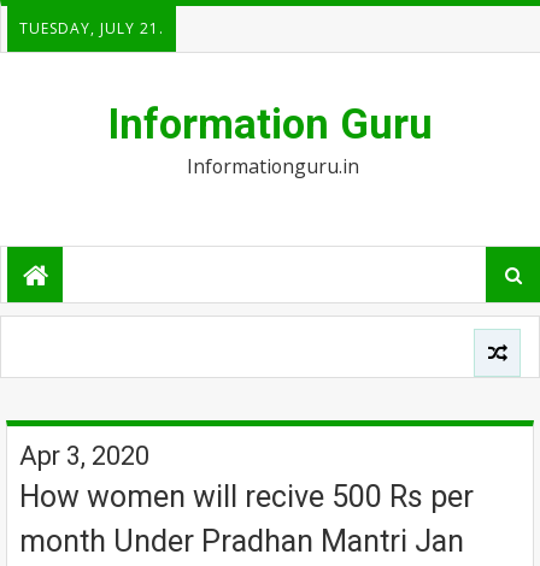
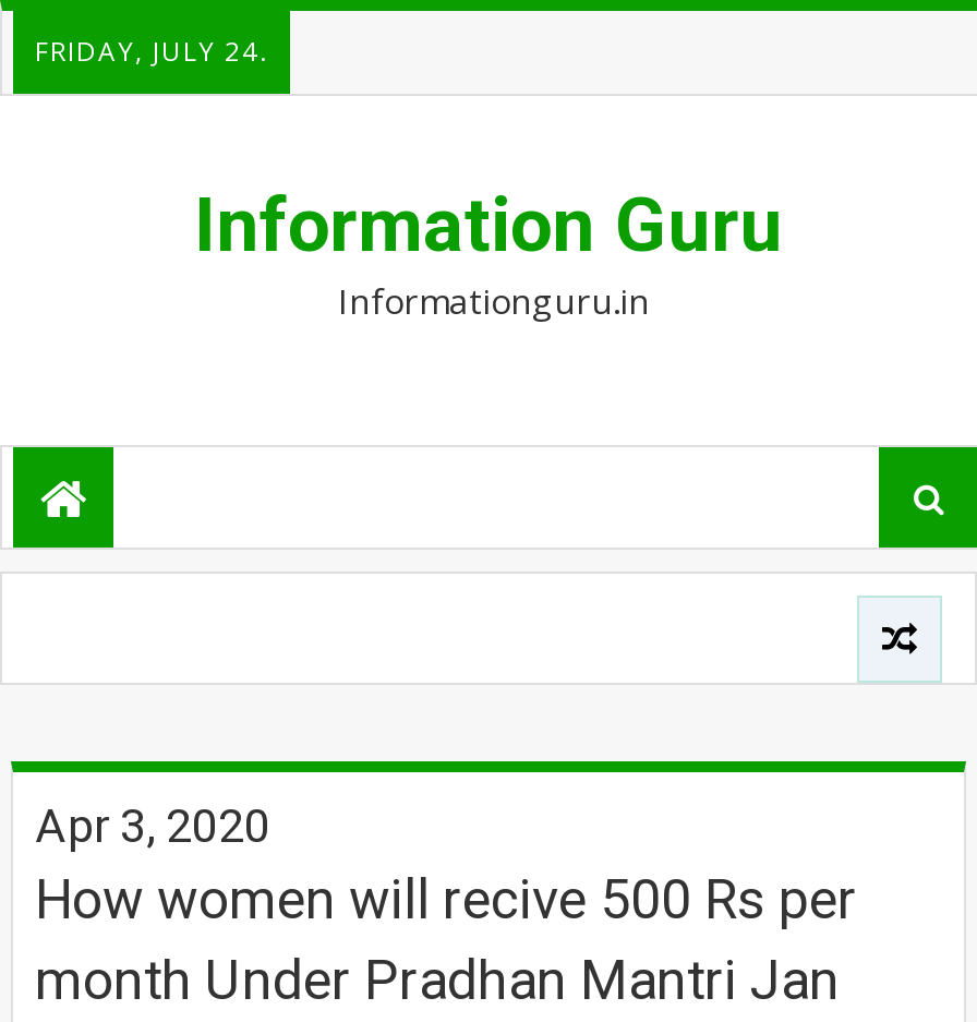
- TUESDAY, JULY 21.
+ FRIDAY, JULY 24.
